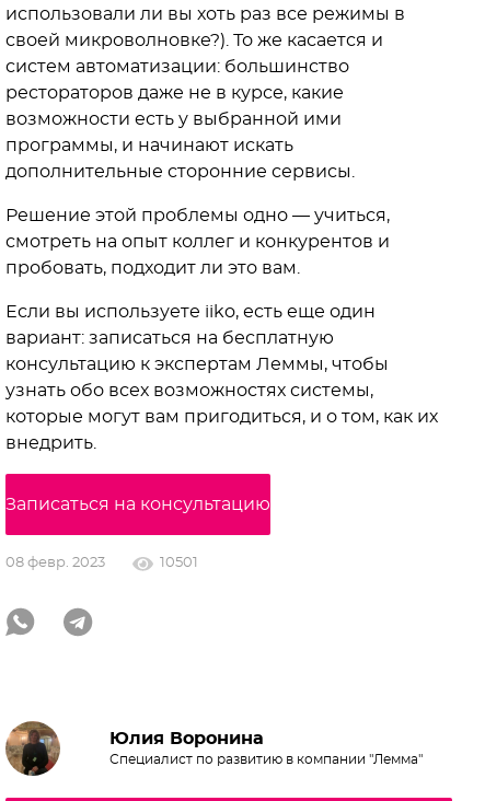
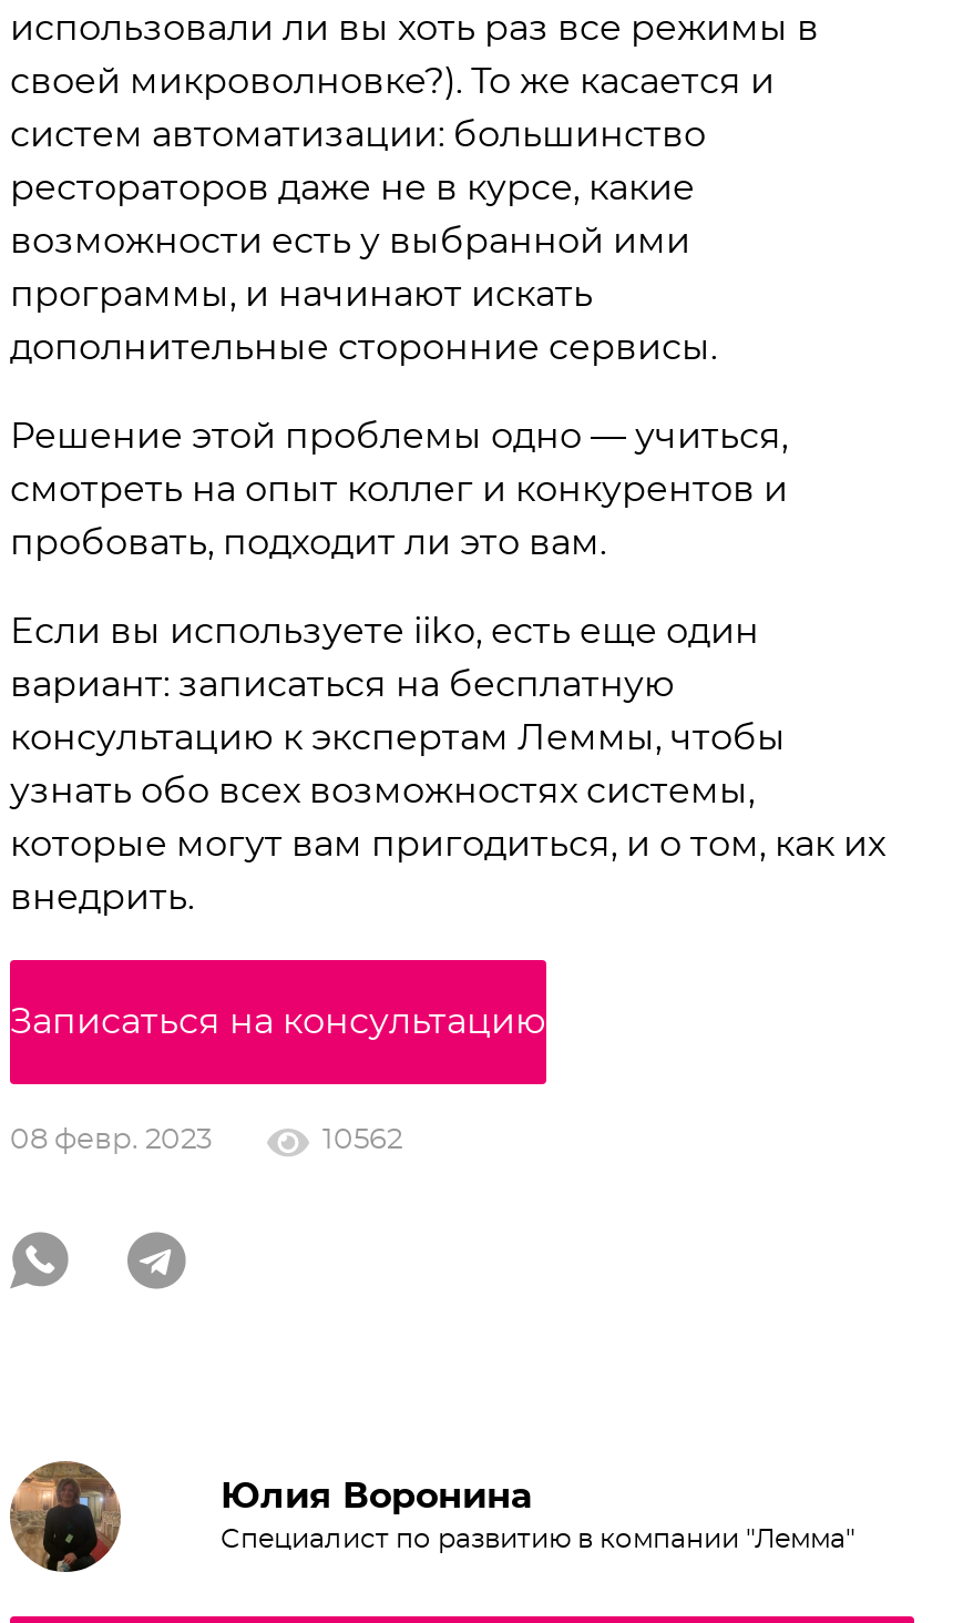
- 10501
+ 10562
